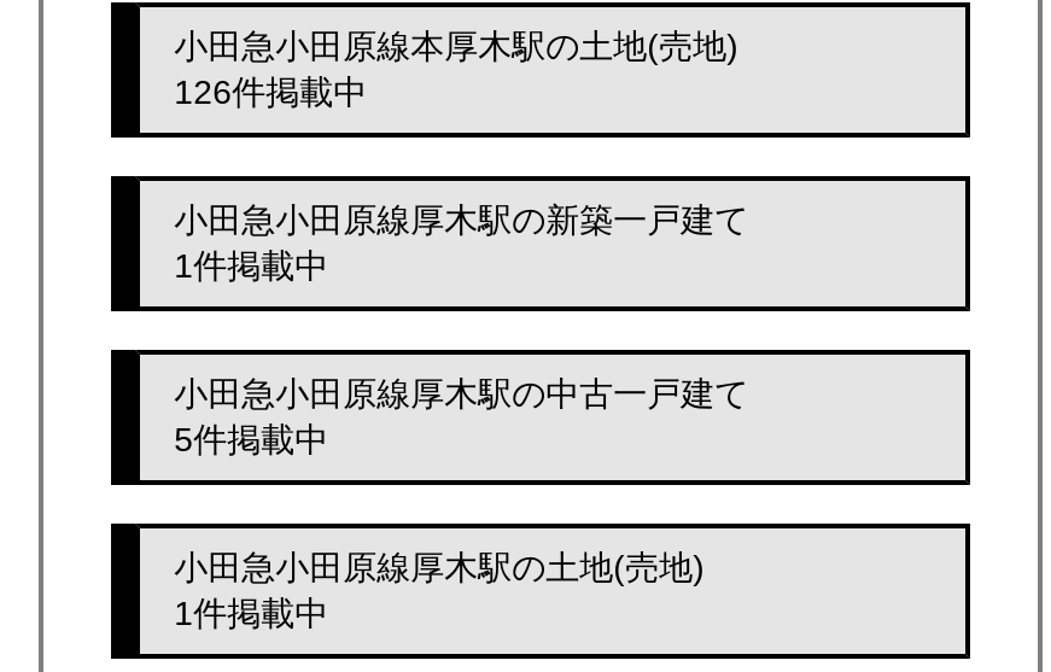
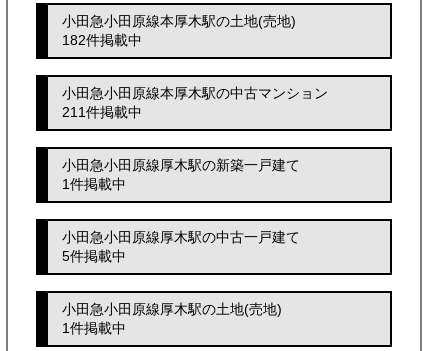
- 126件掲載中
+ 182件掲載中
+ 小田急小田原線本厚木駅の中古マンション
+ 211件掲載中
